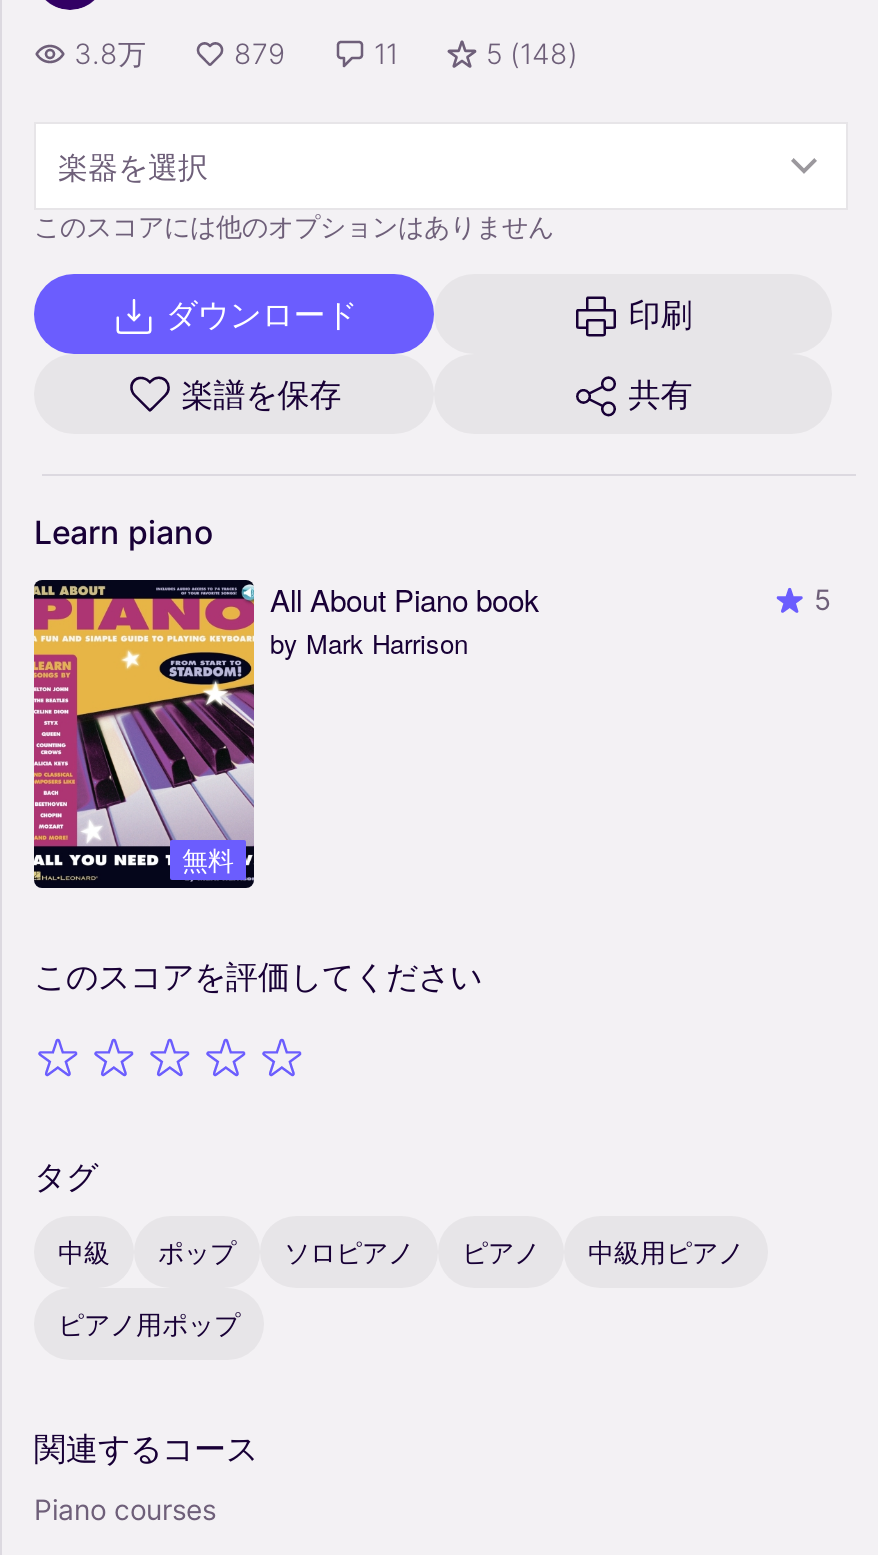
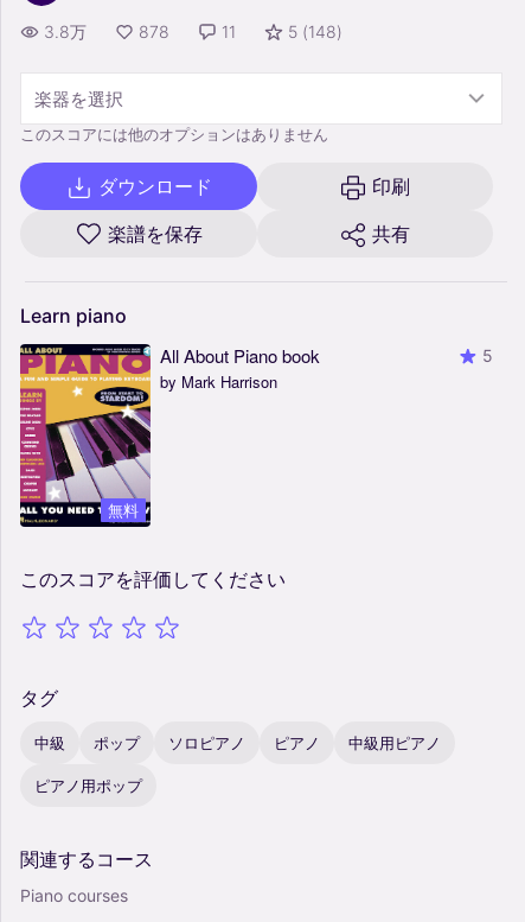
- 879
+ 878
